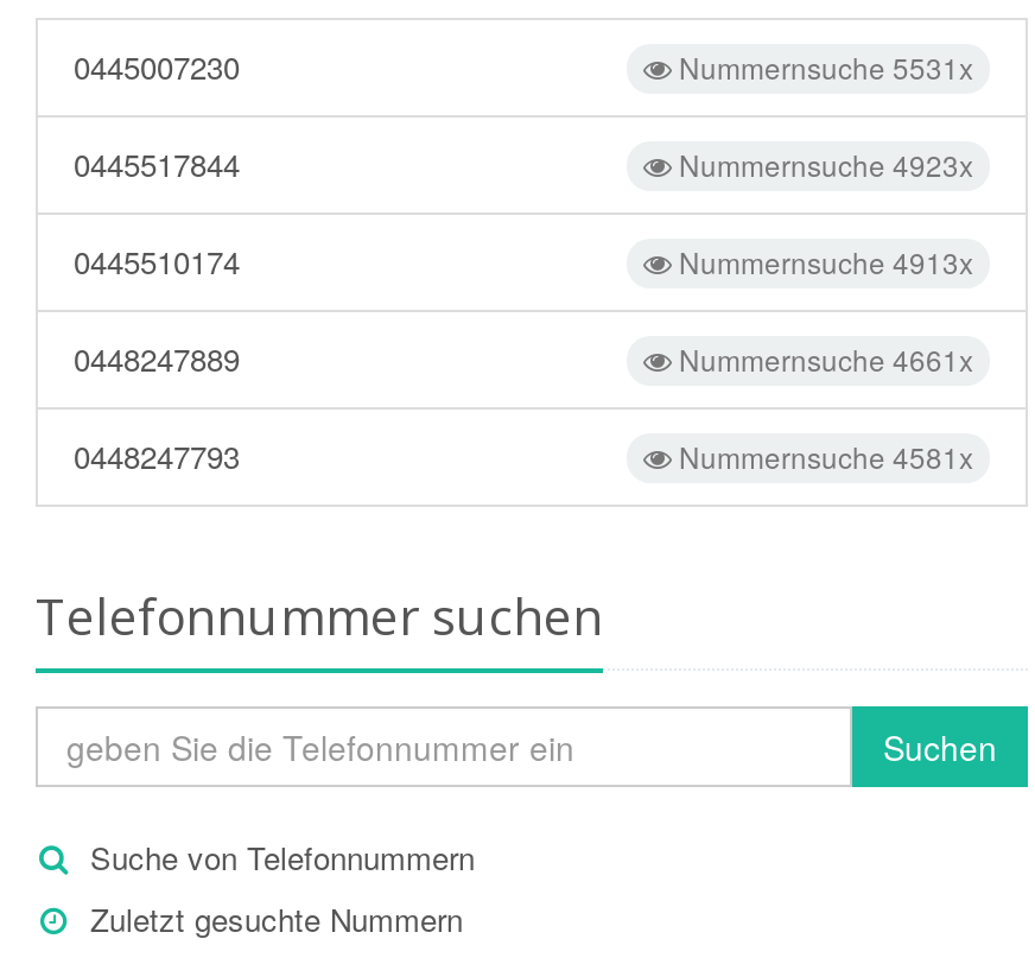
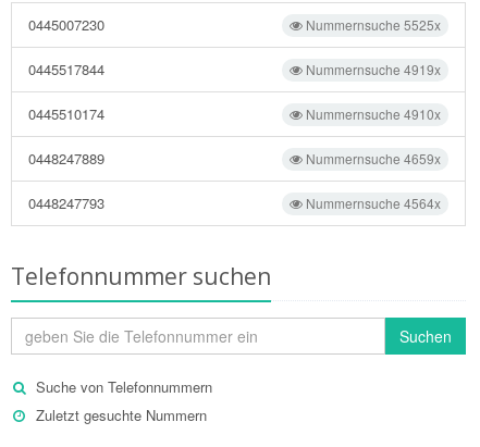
- Nummernsuche 5531x
+ Nummernsuche 5525x

- Nummernsuche 4923x
+ Nummernsuche 4919x

- Nummernsuche 4913x
+ Nummernsuche 4910x

- Nummernsuche 4661x
+ Nummernsuche 4659x

- Nummernsuche 4581x
+ Nummernsuche 4564x
